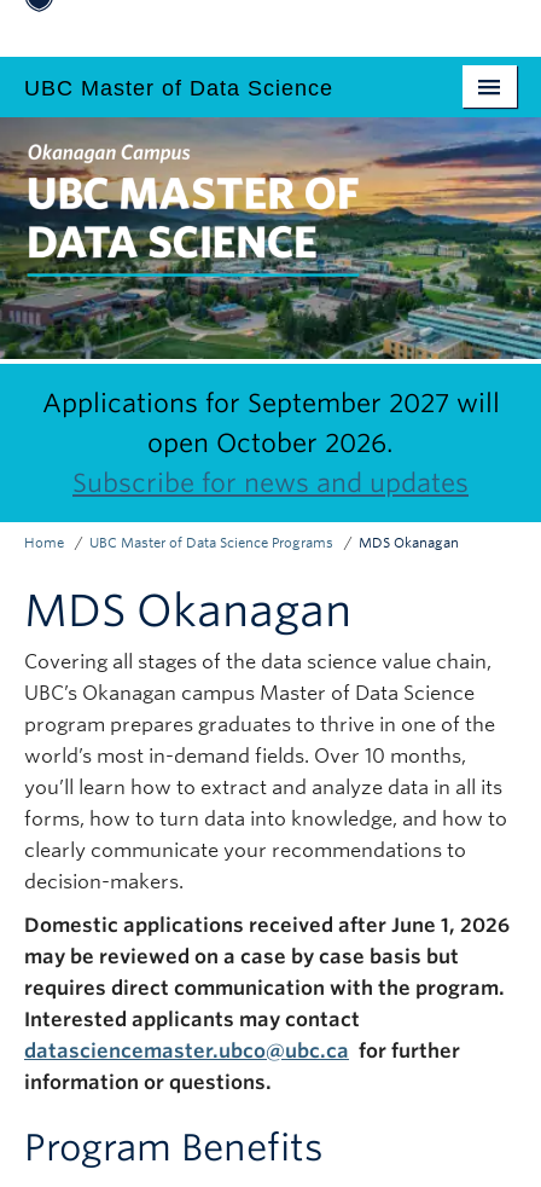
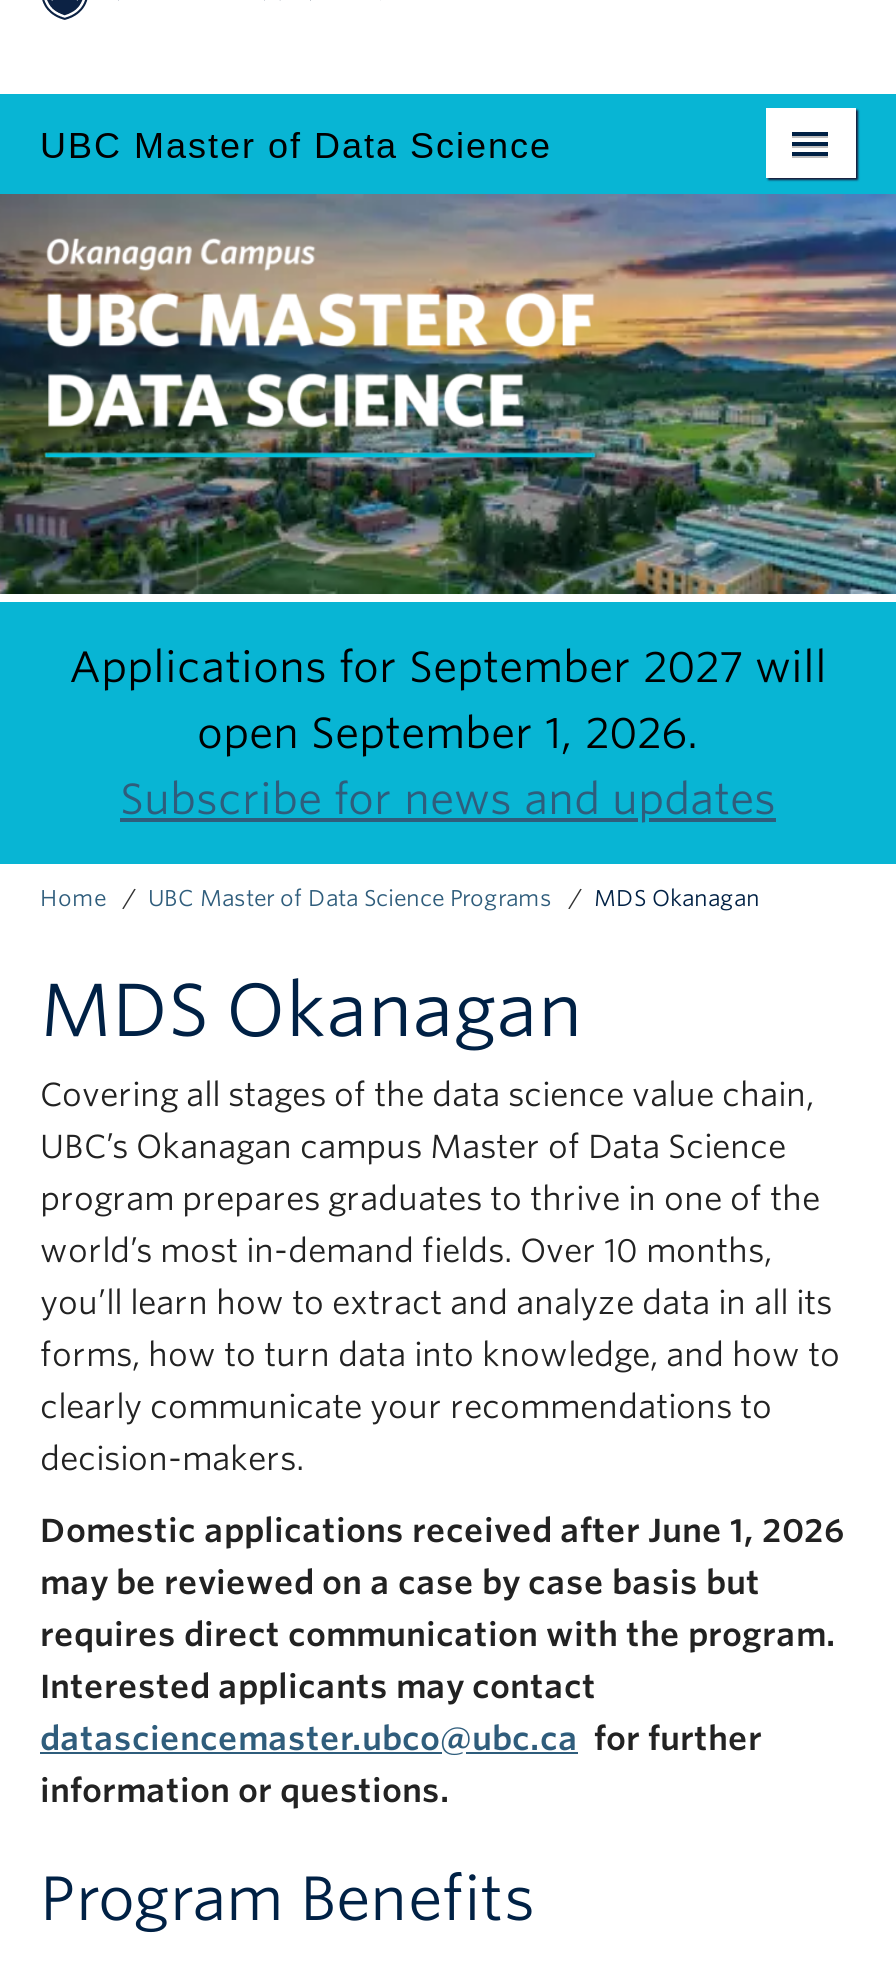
- open October 2026.
+ open September 1, 2026.
